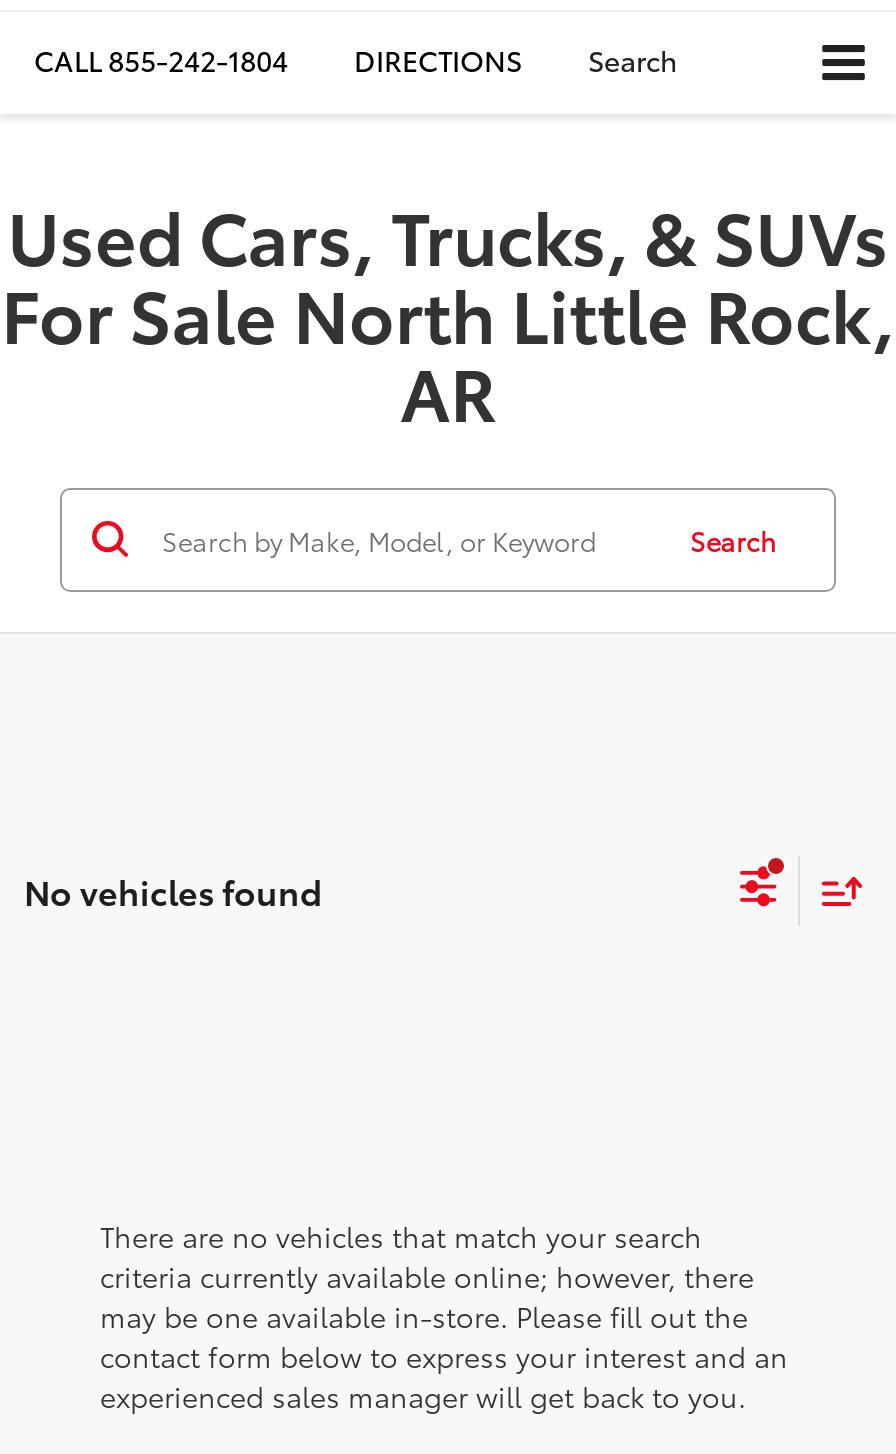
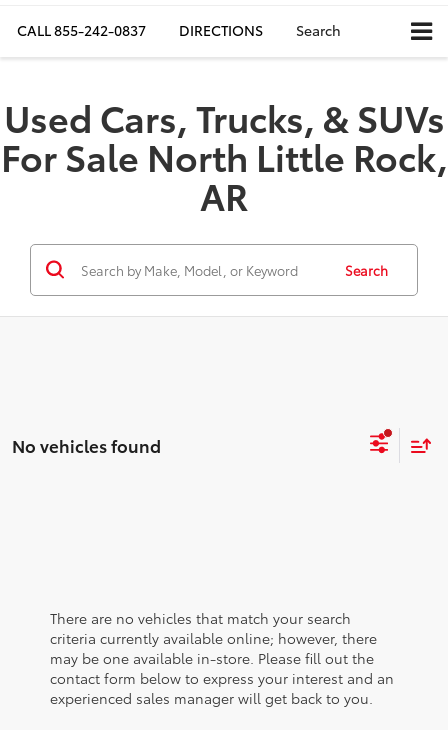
- CALL 855-242-1804 DIRECTIONS Search
+ CALL 855-242-0837 DIRECTIONS Search
